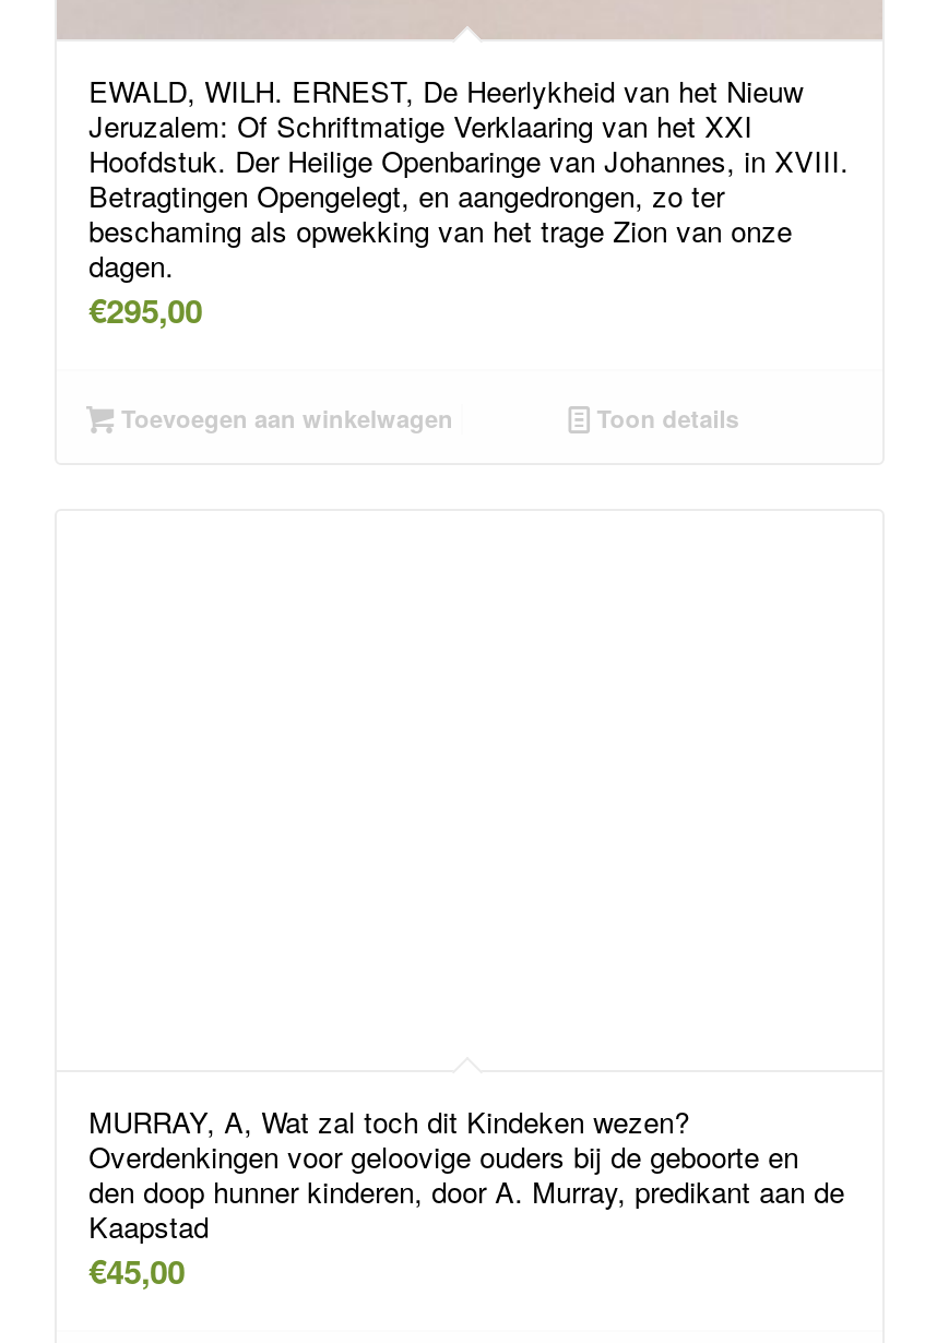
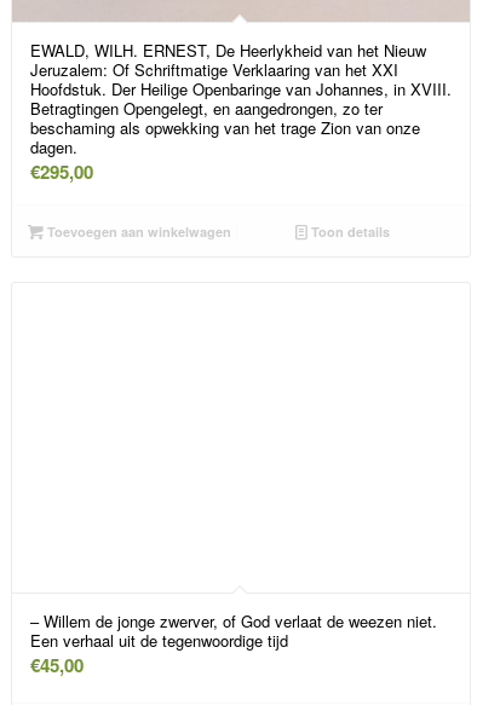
- MURRAY, A, Wat zal toch dit Kindeken wezen?
- Overdenkingen voor geloovige ouders bij de geboorte en
- den doop hunner kinderen, door A. Murray, predikant aan de
- Kaapstad
+ – Willem de jonge zwerver, of God verlaat de weezen niet.
+ Een verhaal uit de tegenwoordige tijd
